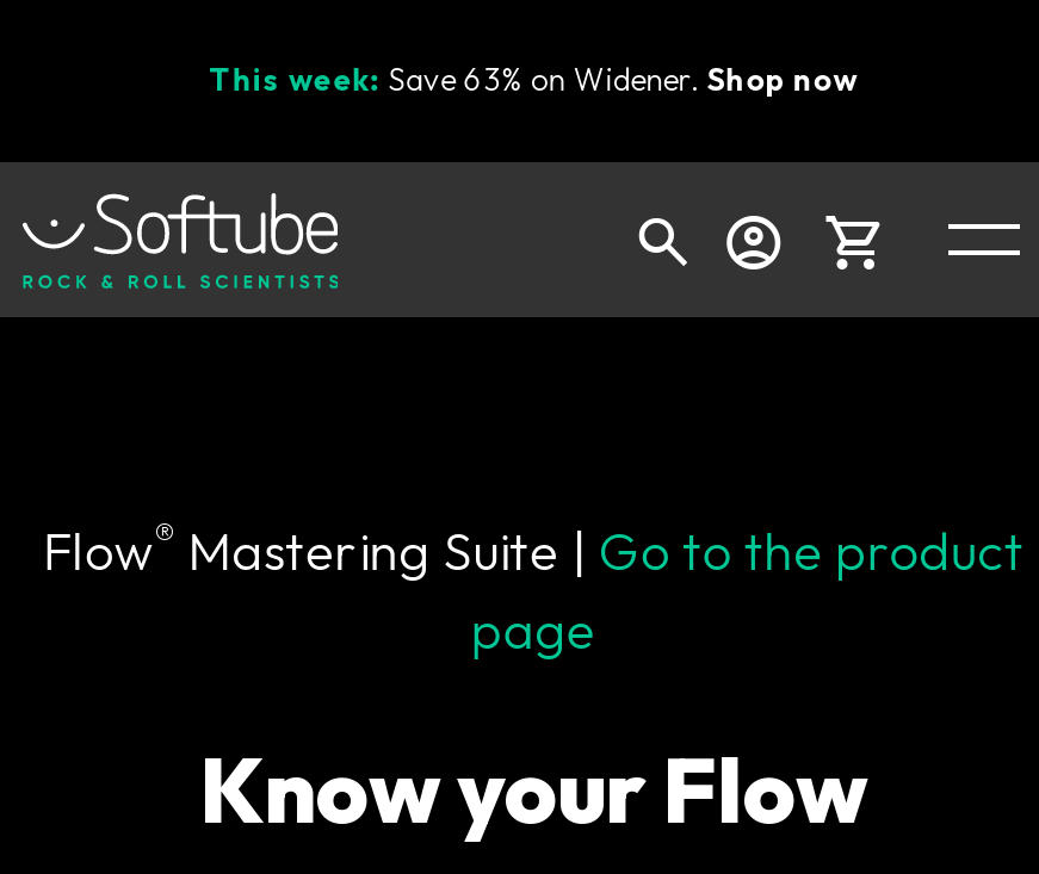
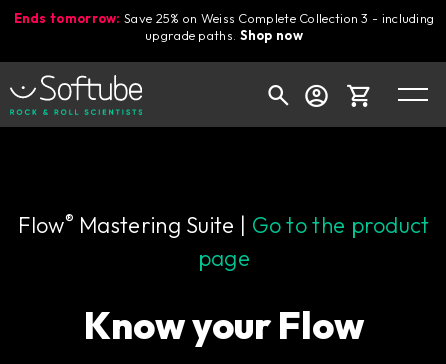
- This week: Save 63% on Widener. Shop now
+ Ends tomorrow: Save 25% on Weiss Complete Collection 3 - including
+ upgrade paths. Shop now
